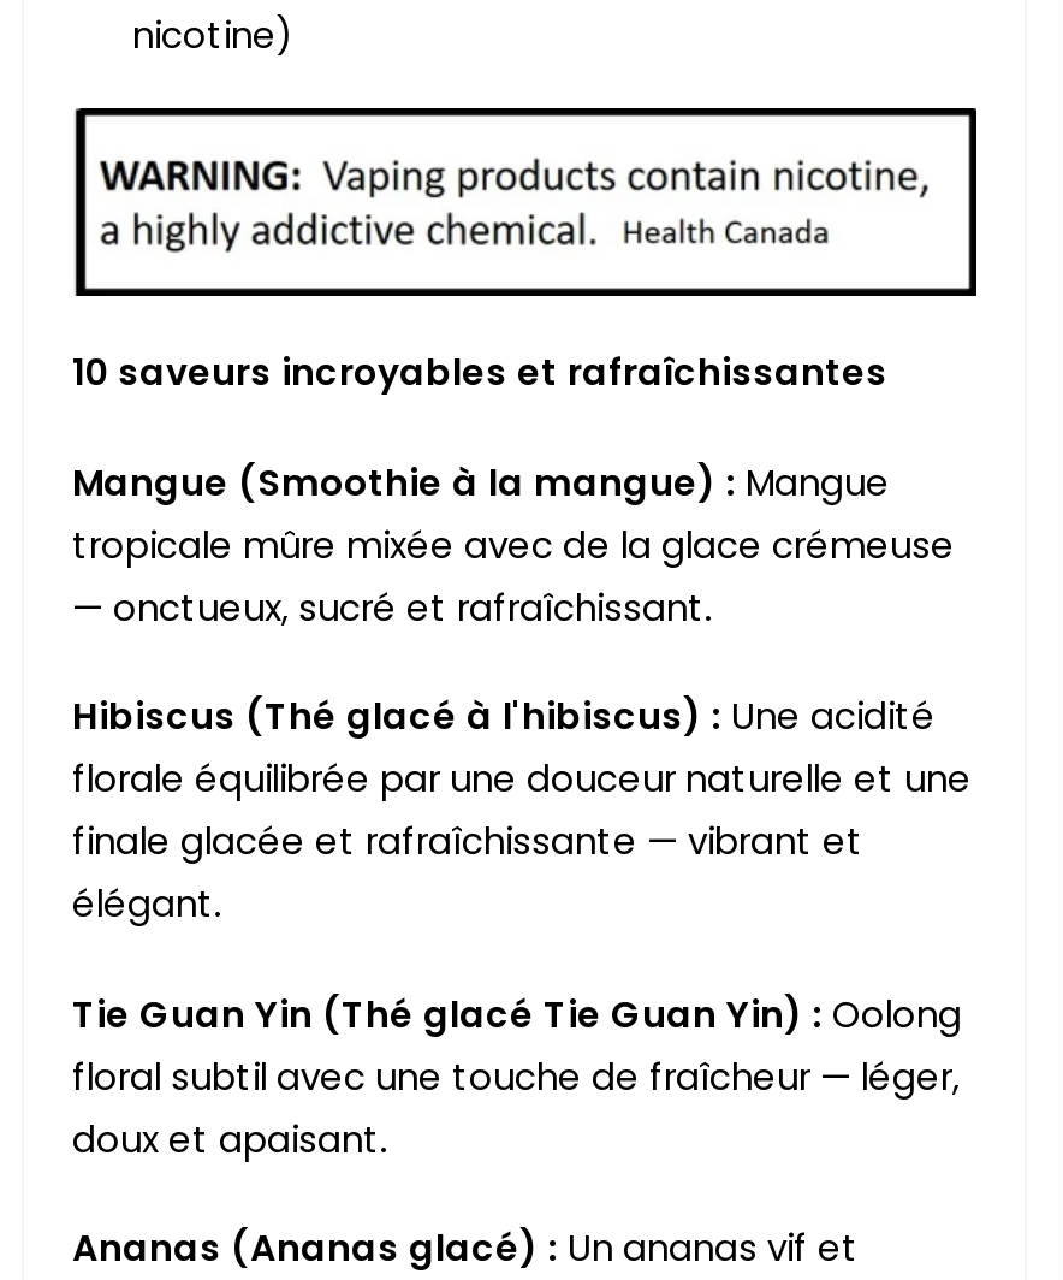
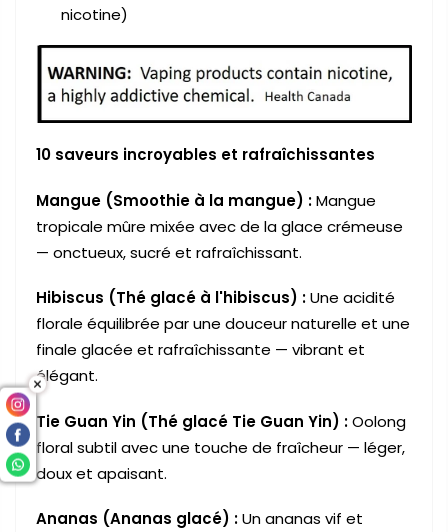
+ [image]
